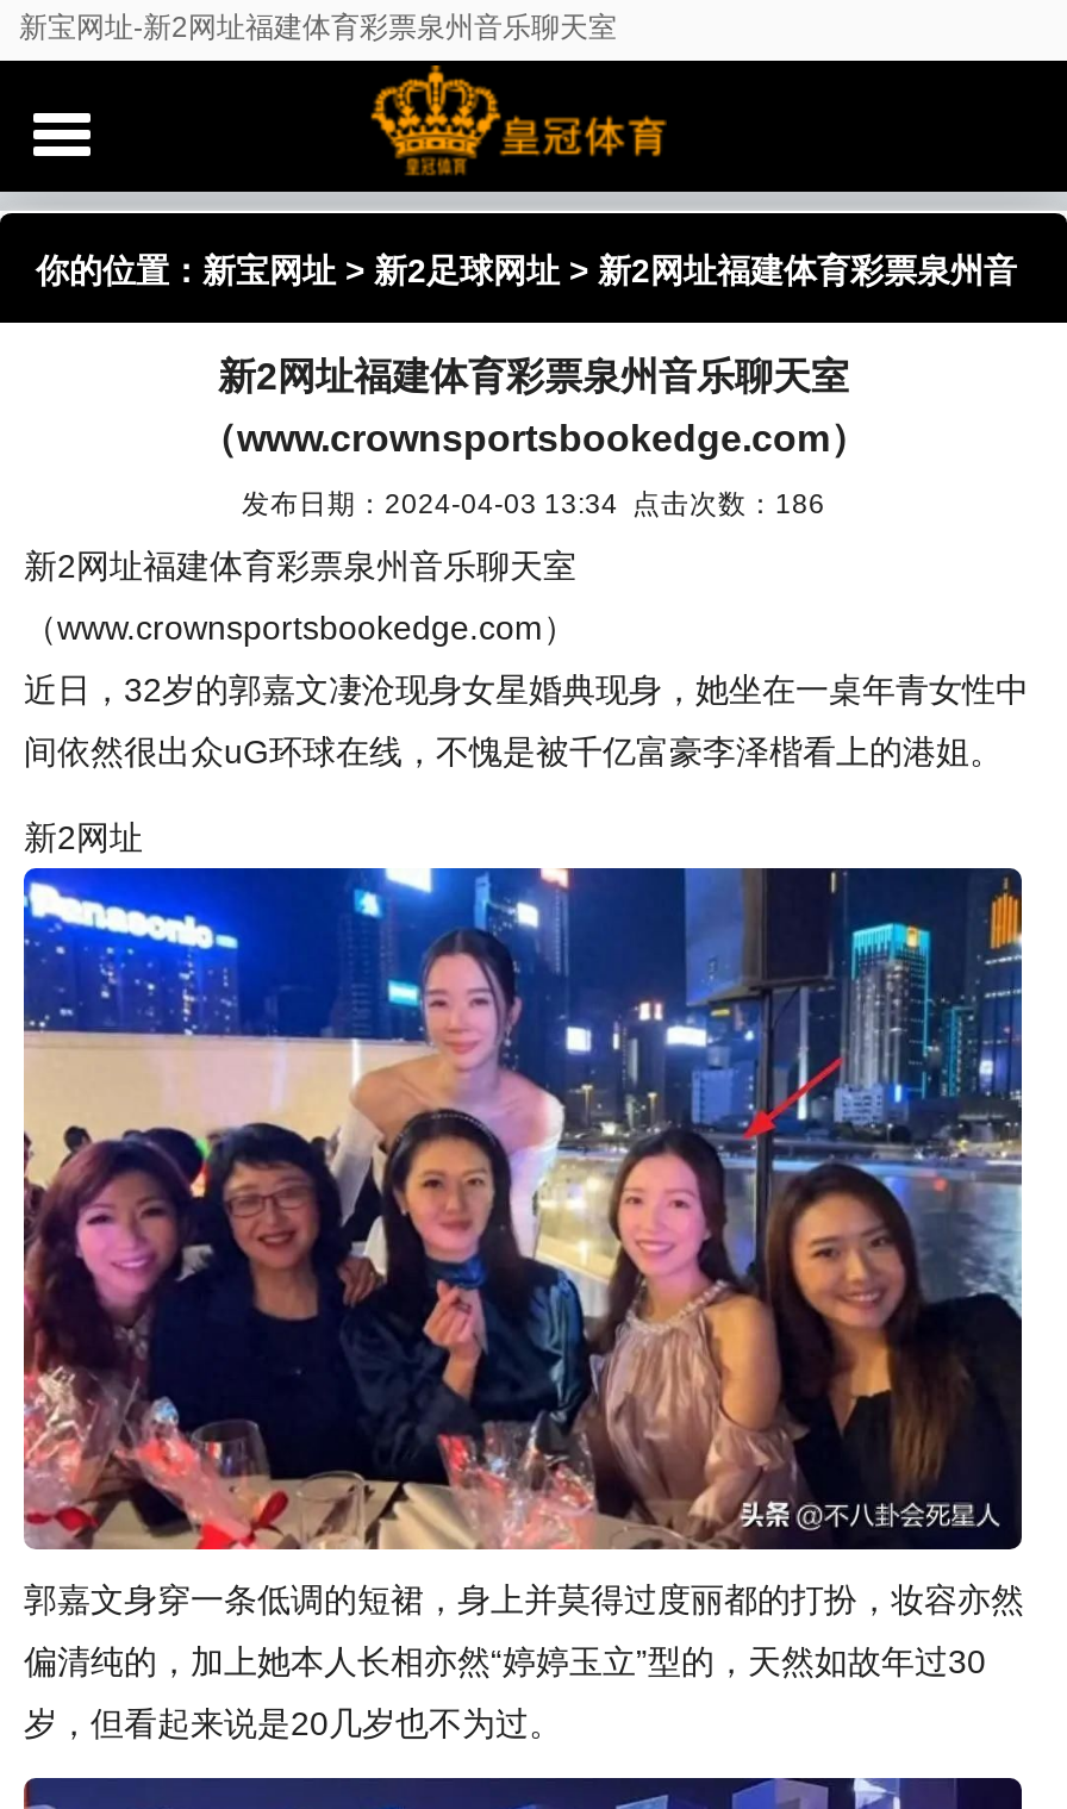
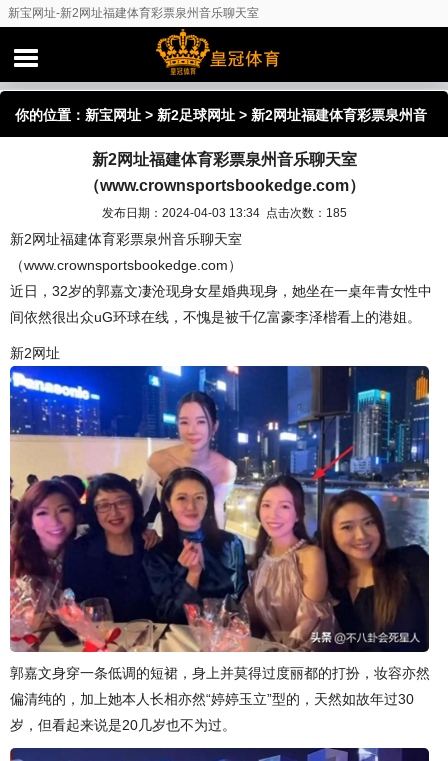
- 发布日期：2024-04-03 13:34 点击次数：186
+ 发布日期：2024-04-03 13:34 点击次数：185
